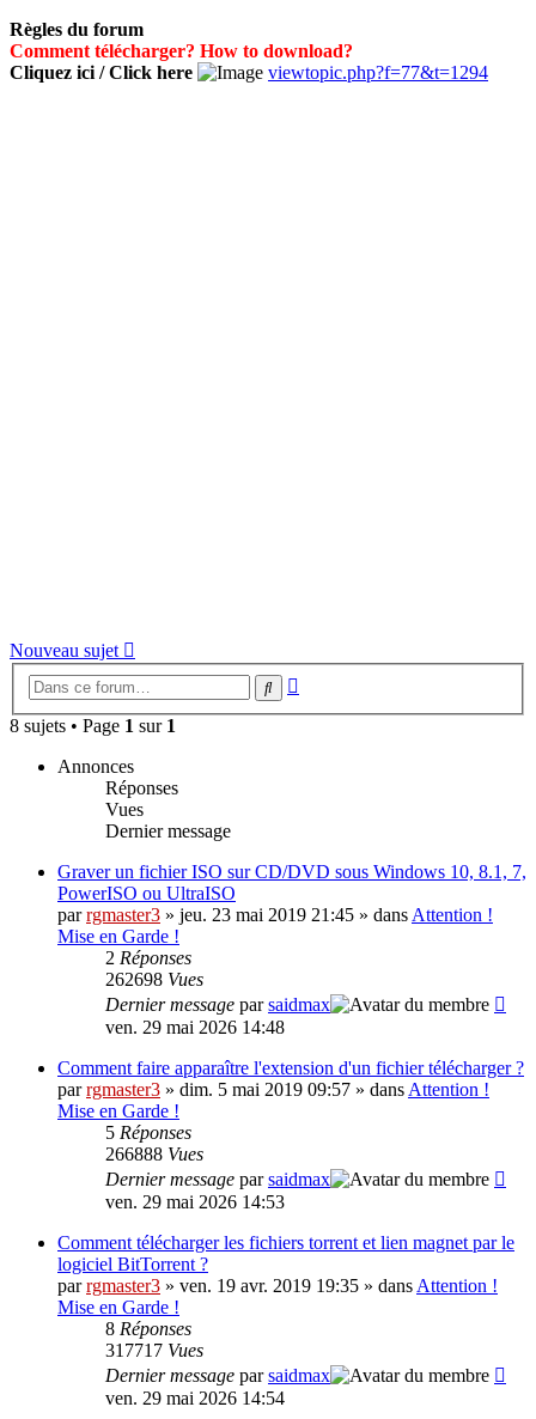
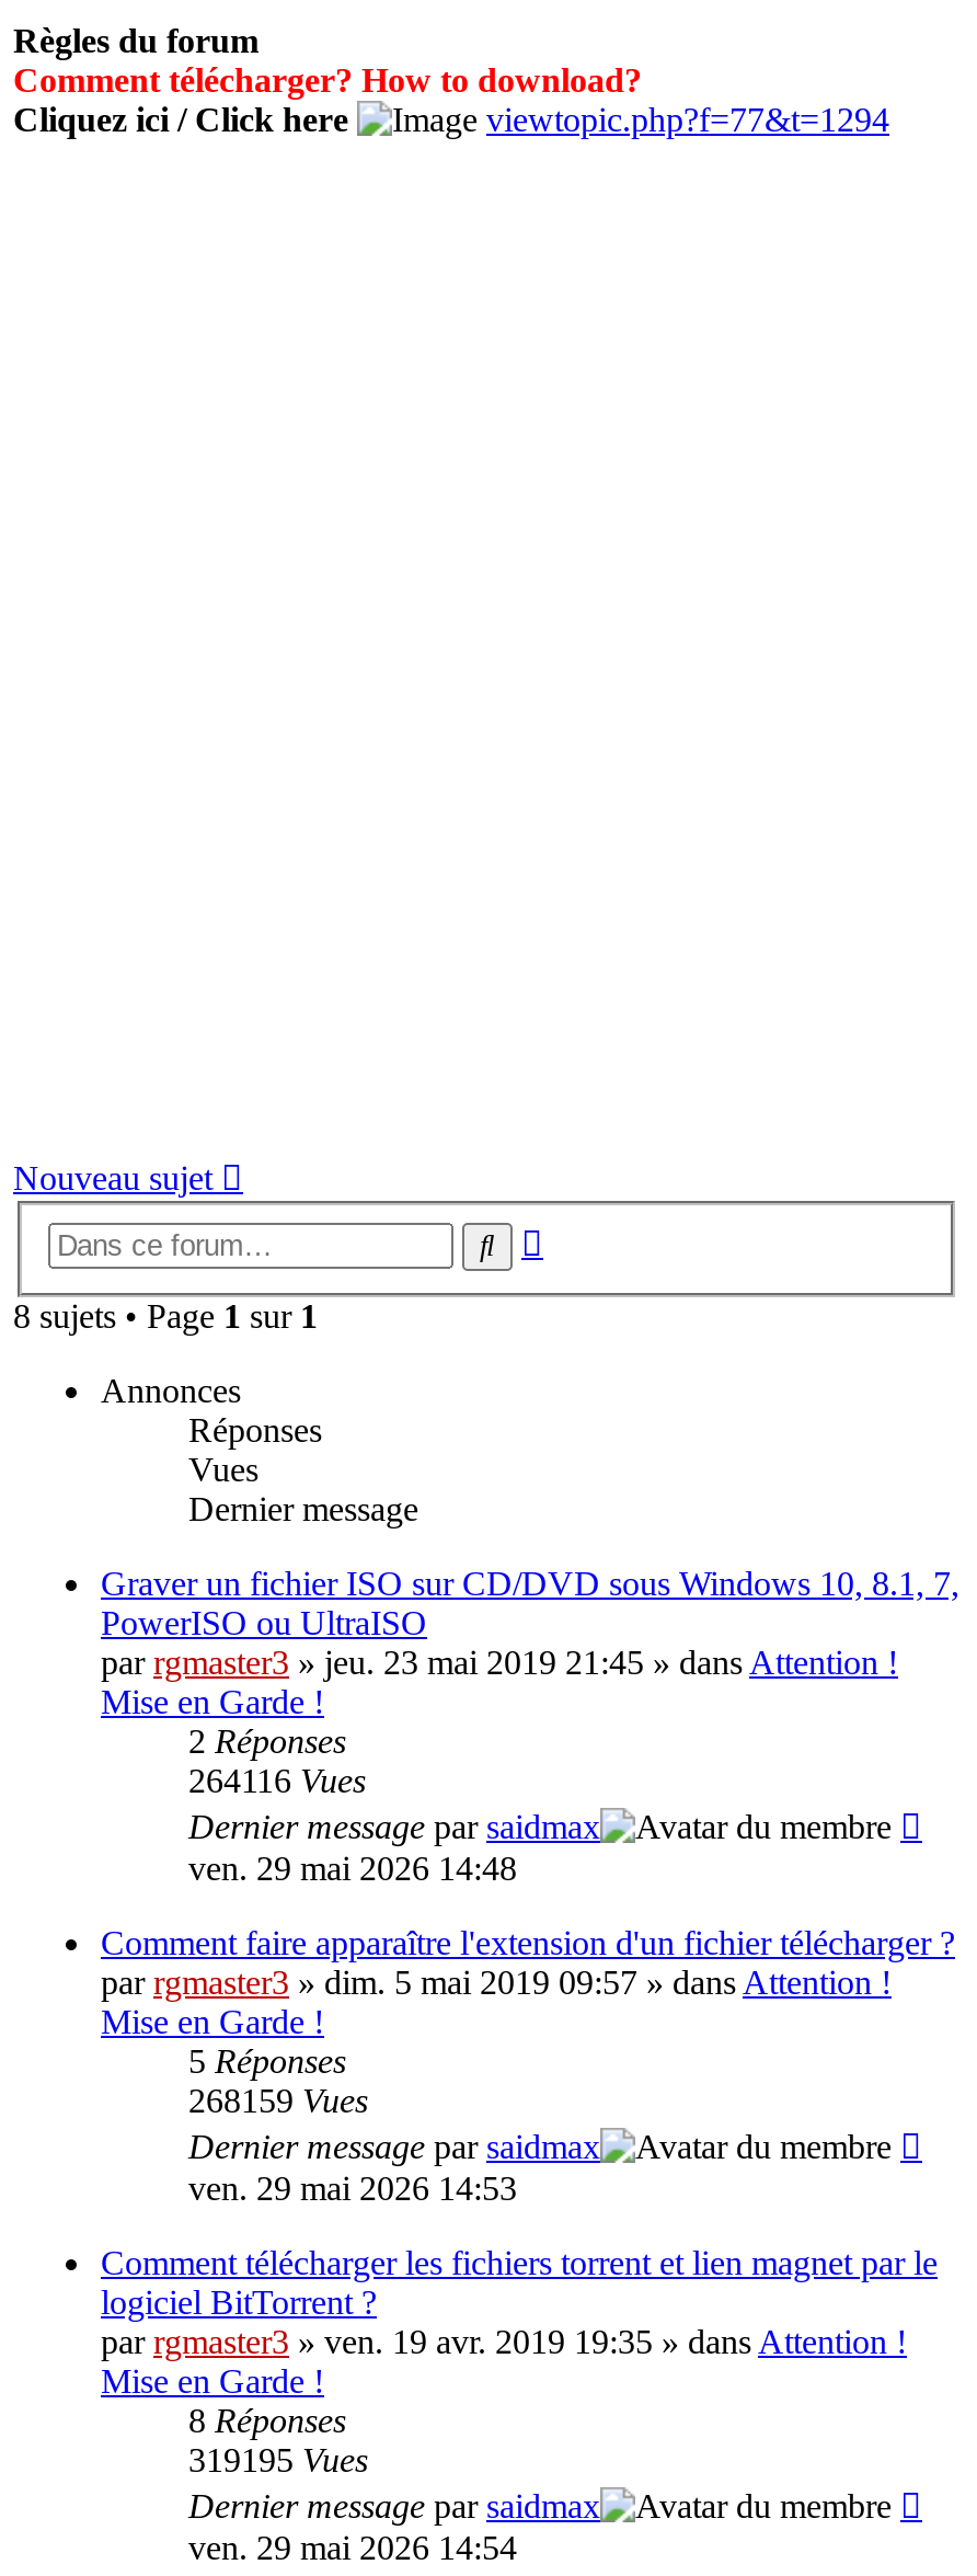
- 262698 Vues
+ 264116 Vues

- 266888 Vues
+ 268159 Vues

- 317717 Vues
+ 319195 Vues
